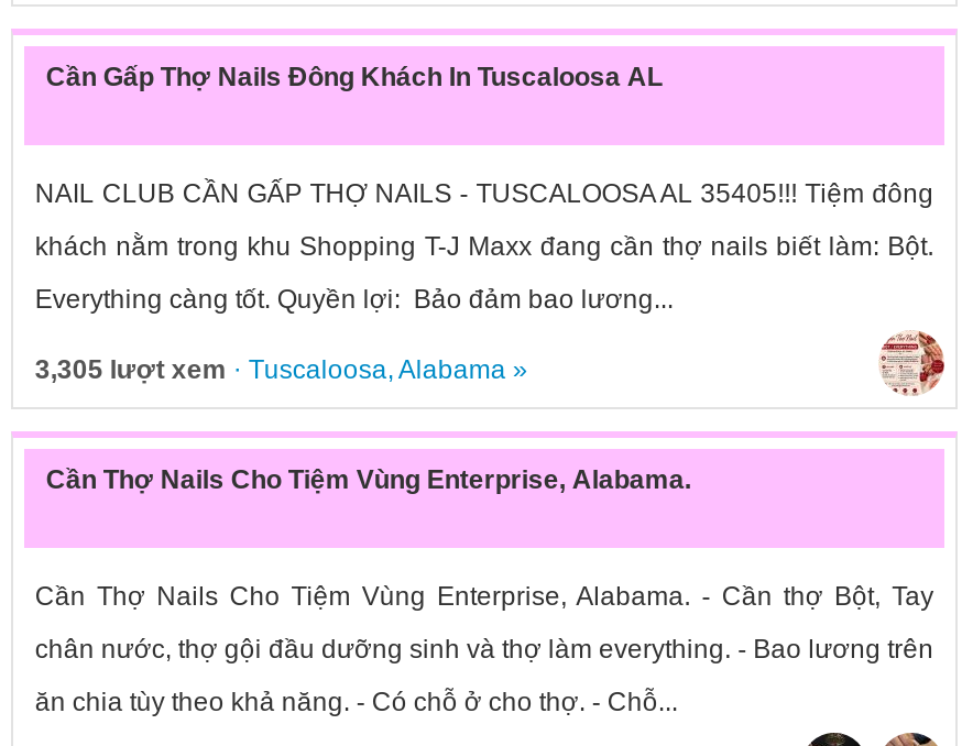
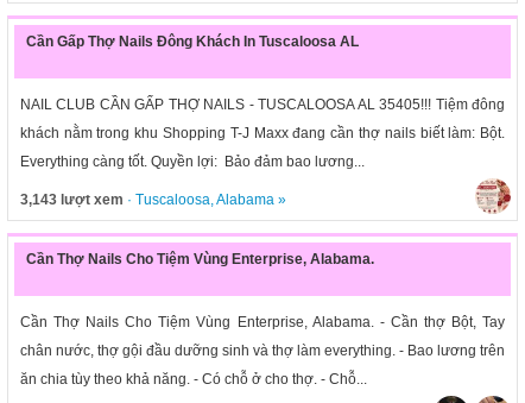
- 3,305 lượt xem · Tuscaloosa, Alabama»
+ 3,143 lượt xem · Tuscaloosa, Alabama»
